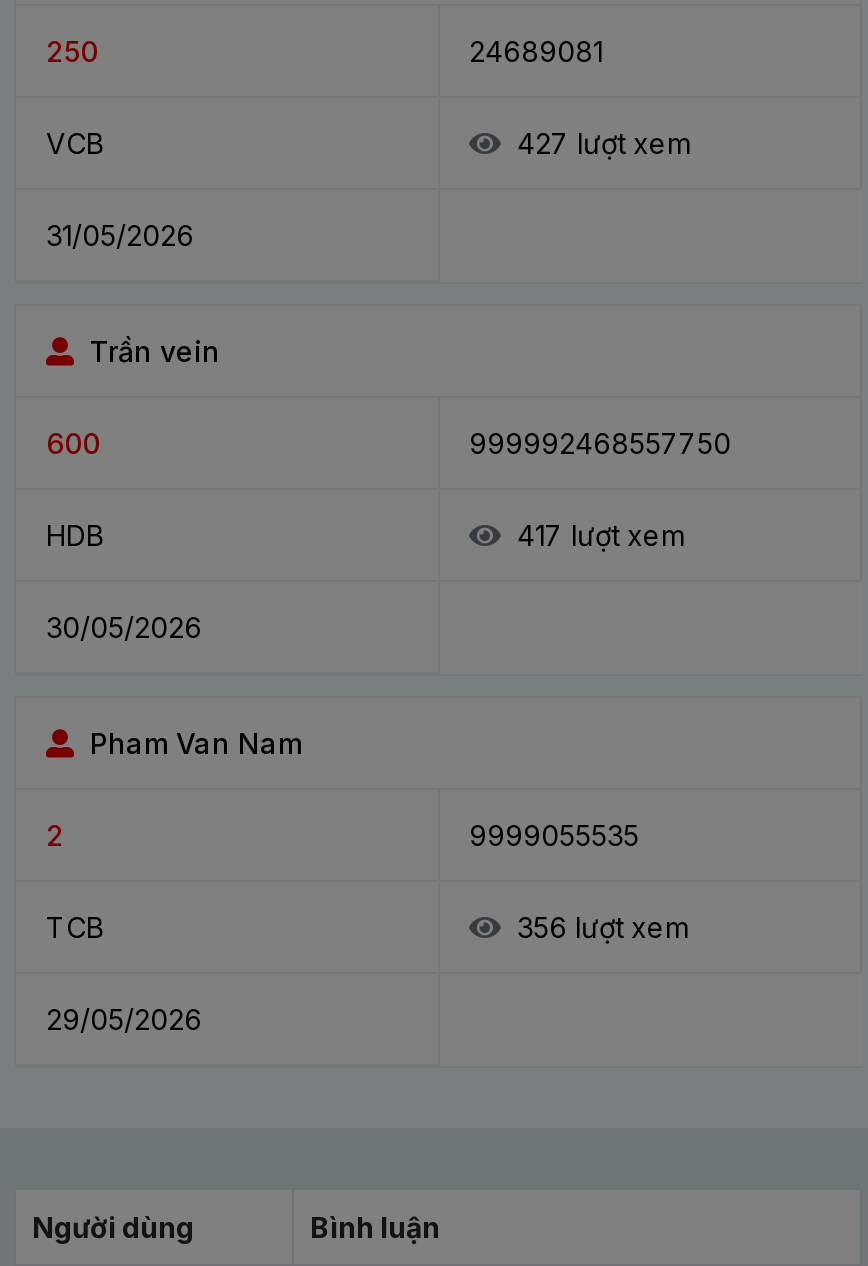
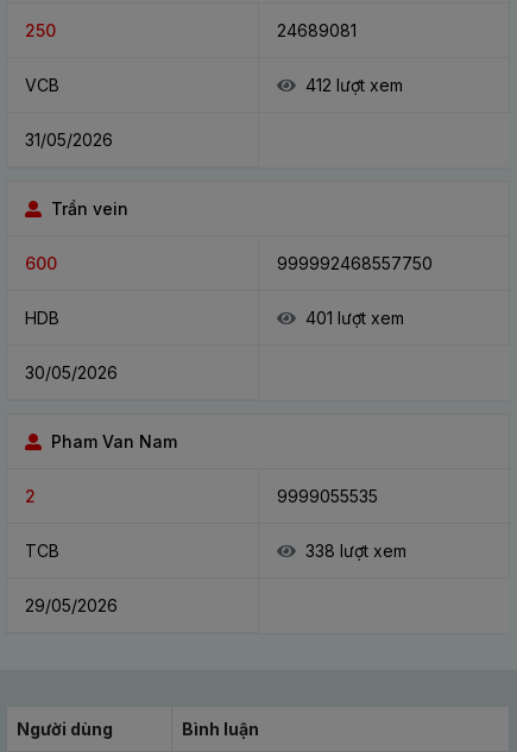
- 427 lượt xem
+ 412 lượt xem

- 417 lượt xem
+ 401 lượt xem

- 356 lượt xem
+ 338 lượt xem
